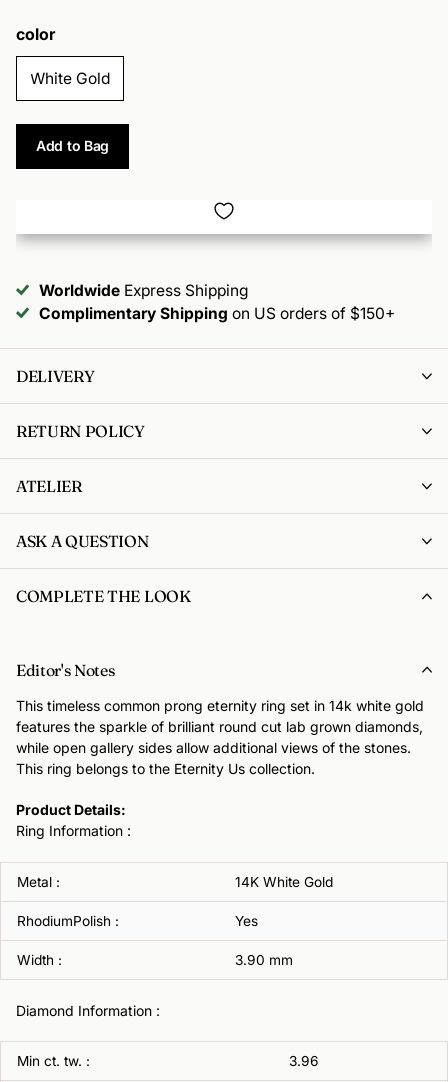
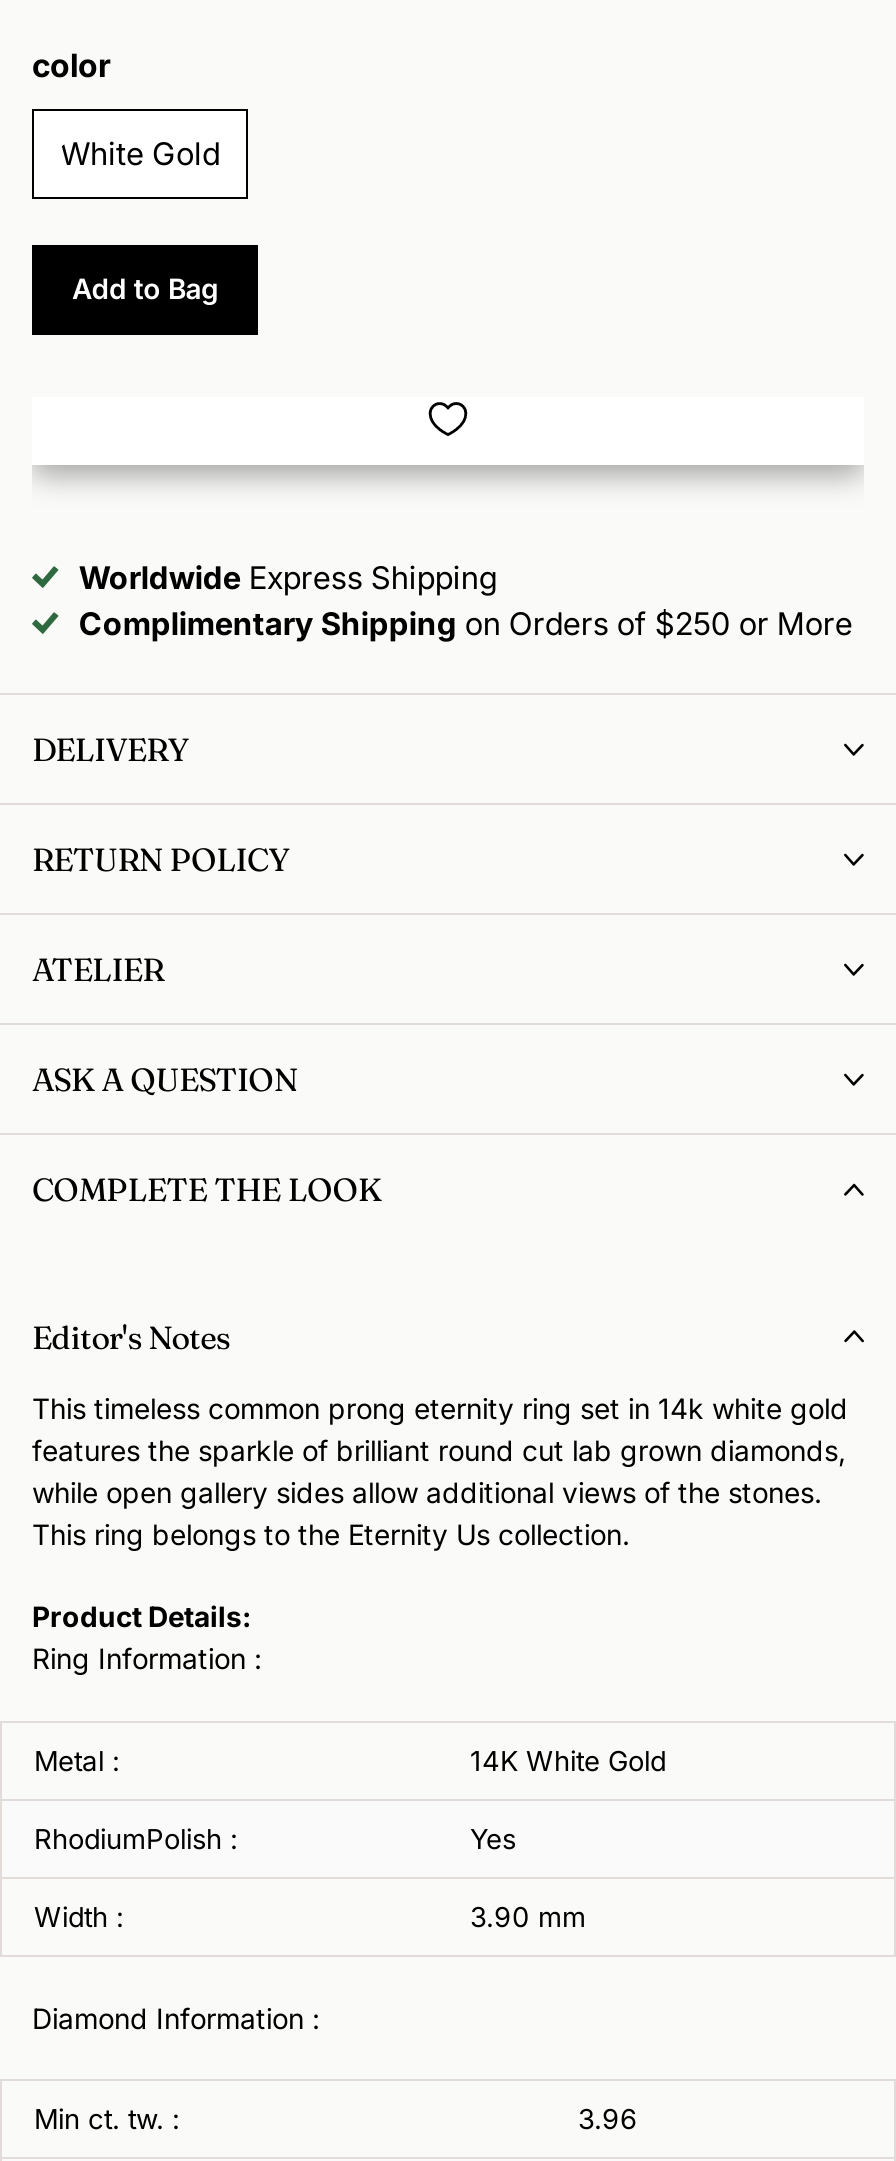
- Complimentary Shipping on US orders of $150+
+ Complimentary Shipping on Orders of $250 or More
